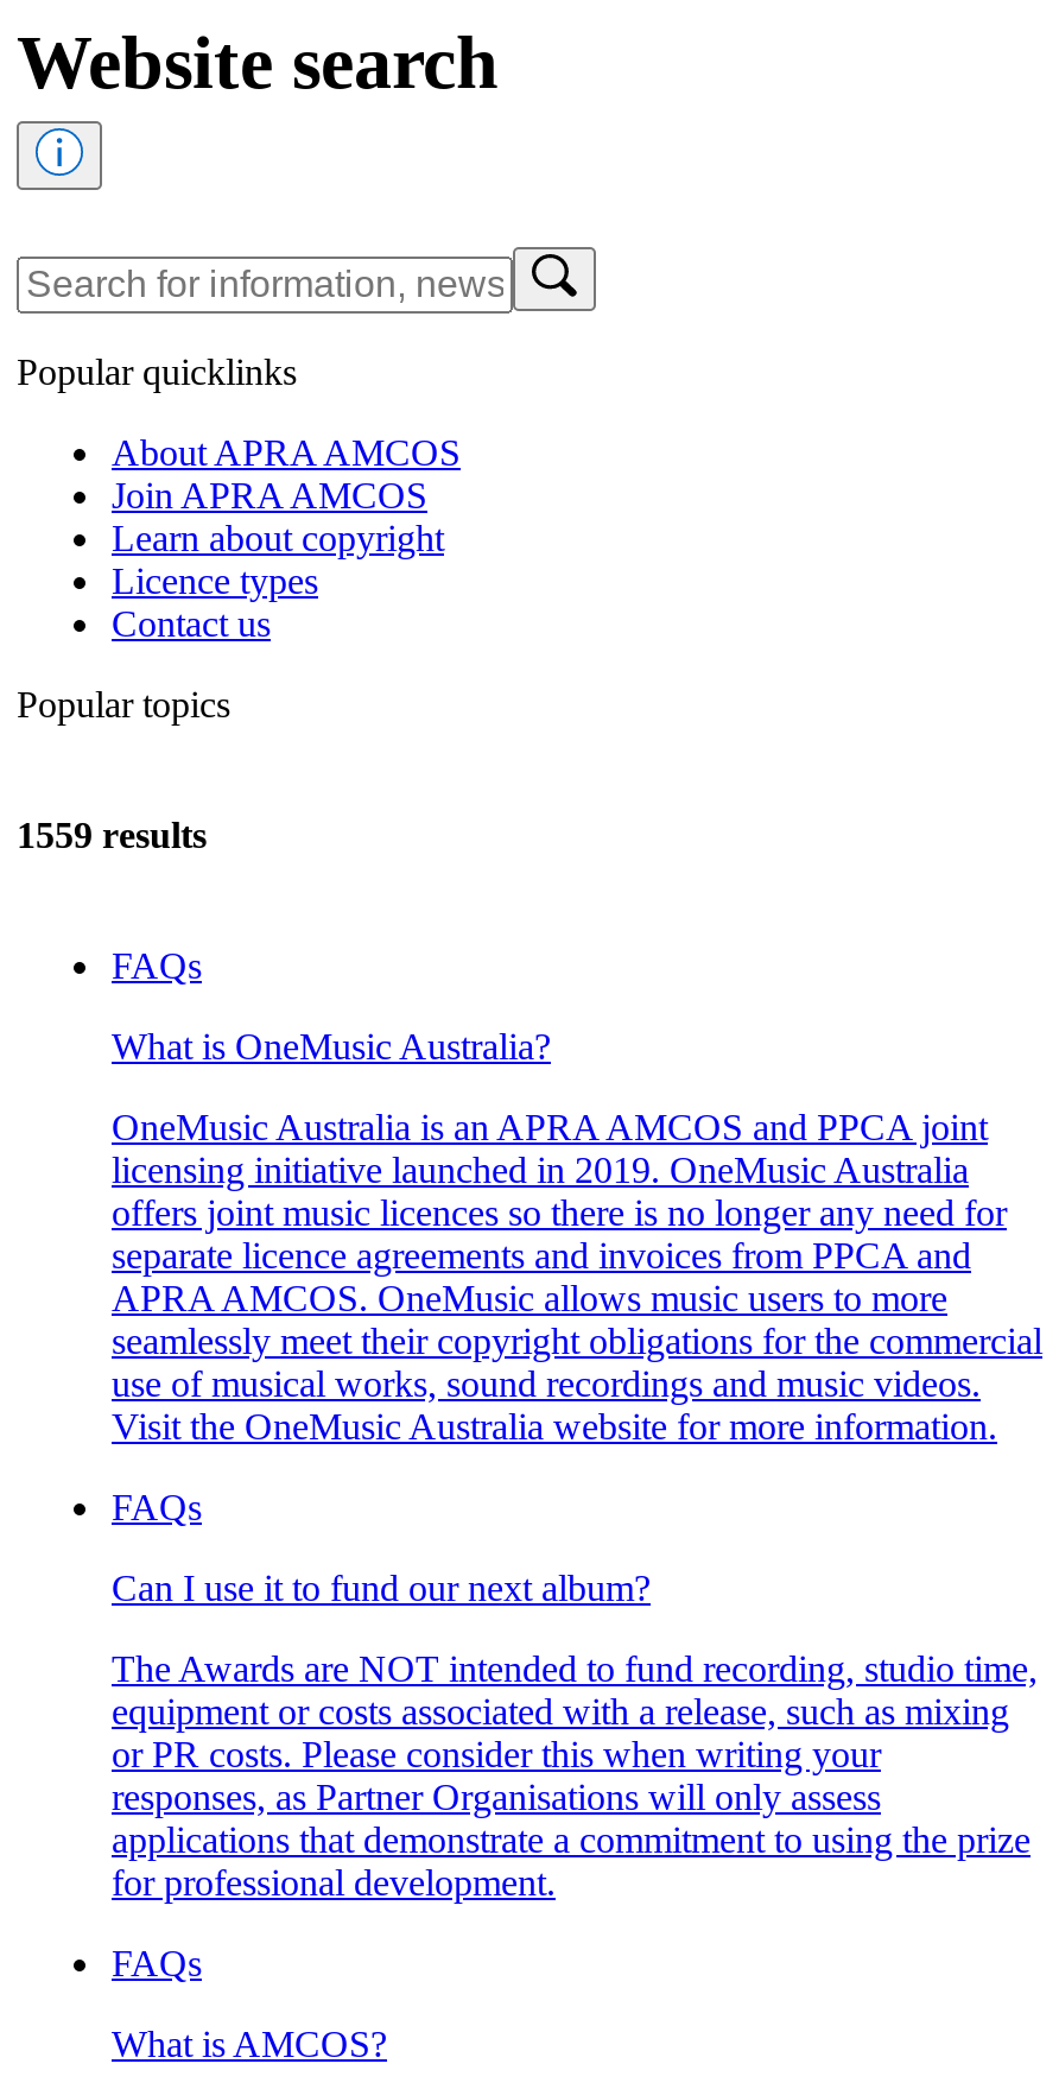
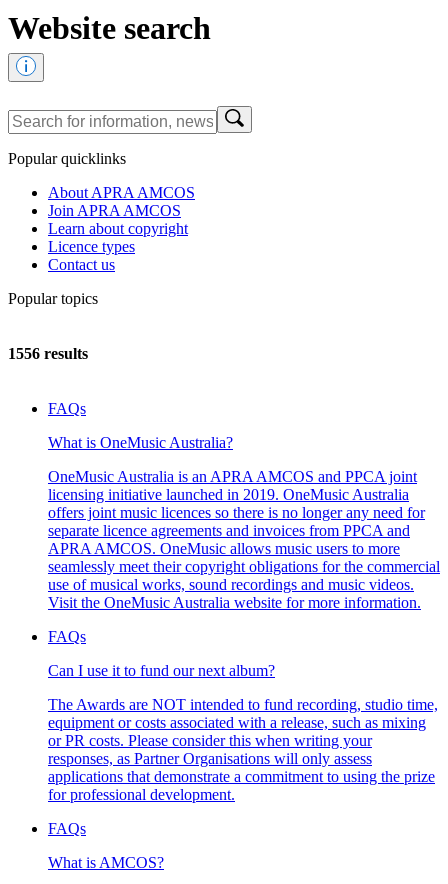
- 1559 results
+ 1556 results
